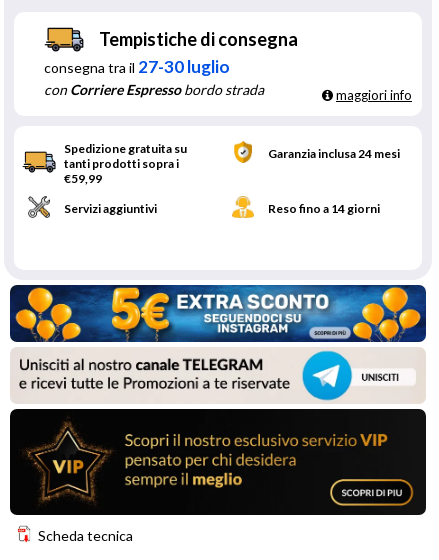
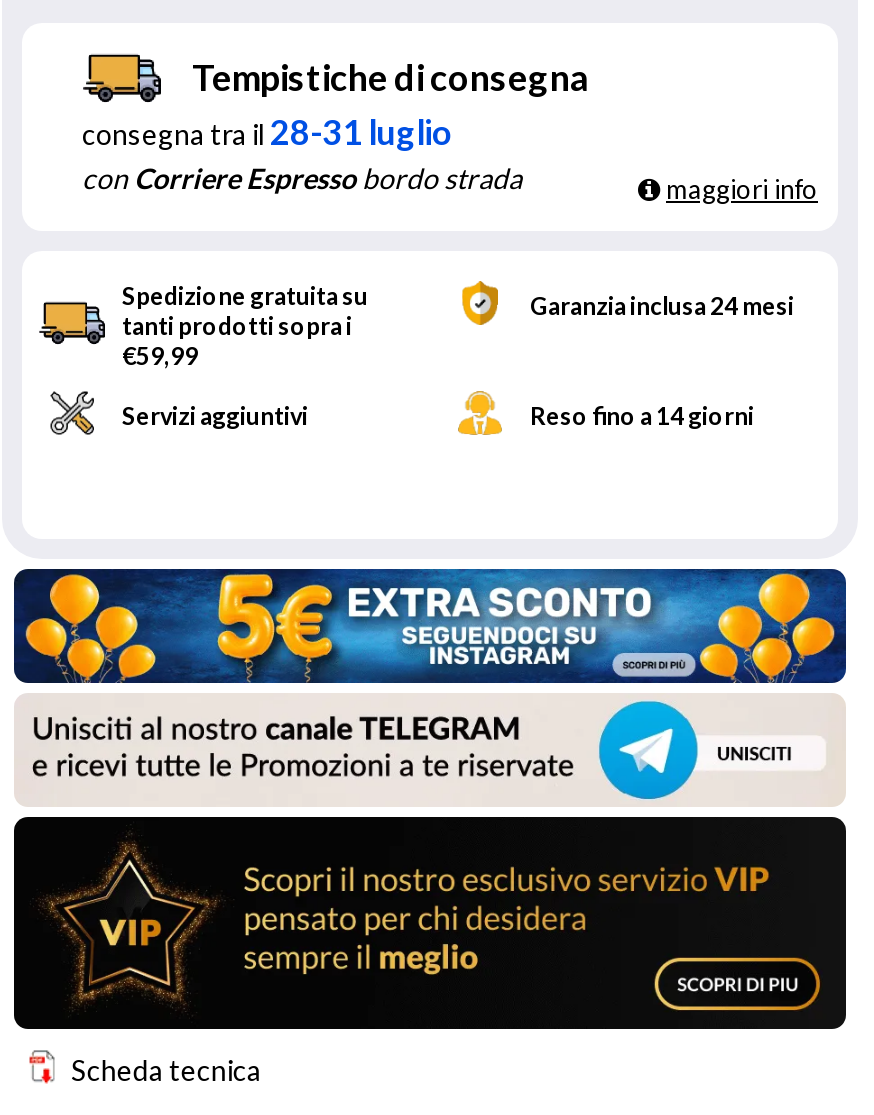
- consegna tra il 27-30 luglio
+ consegna tra il 28-31 luglio
